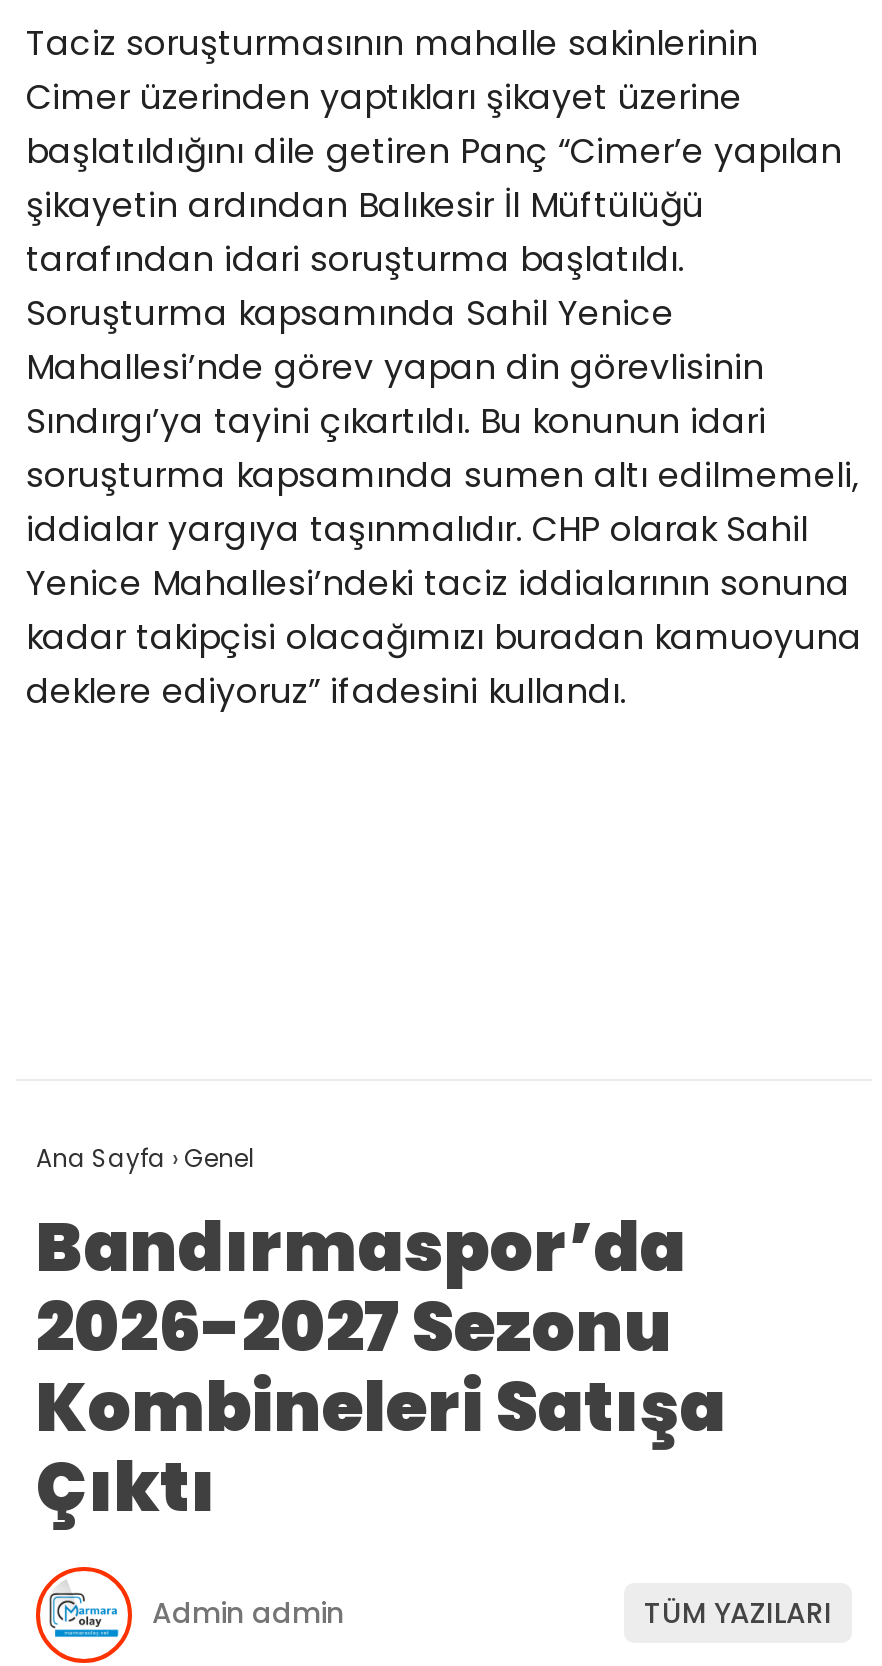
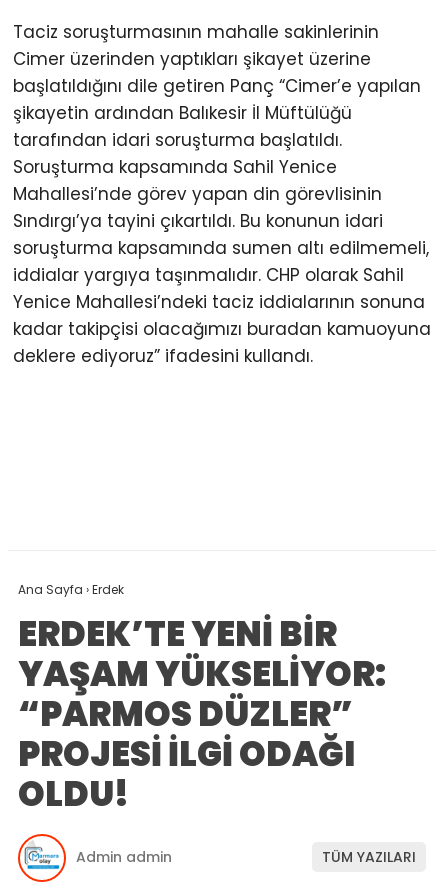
- Ana Sayfa › Genel
- Bandırmaspor’da
- 2026-2027 Sezonu
- Kombineleri Satışa
- Çıktı
+ Ana Sayfa › Erdek
+ ERDEK’TE YENİ BİR
+ YAŞAM YÜKSELİYOR:
+ “PARMOS DÜZLER”
+ PROJESİ İLGİ ODAĞI
+ OLDU!
